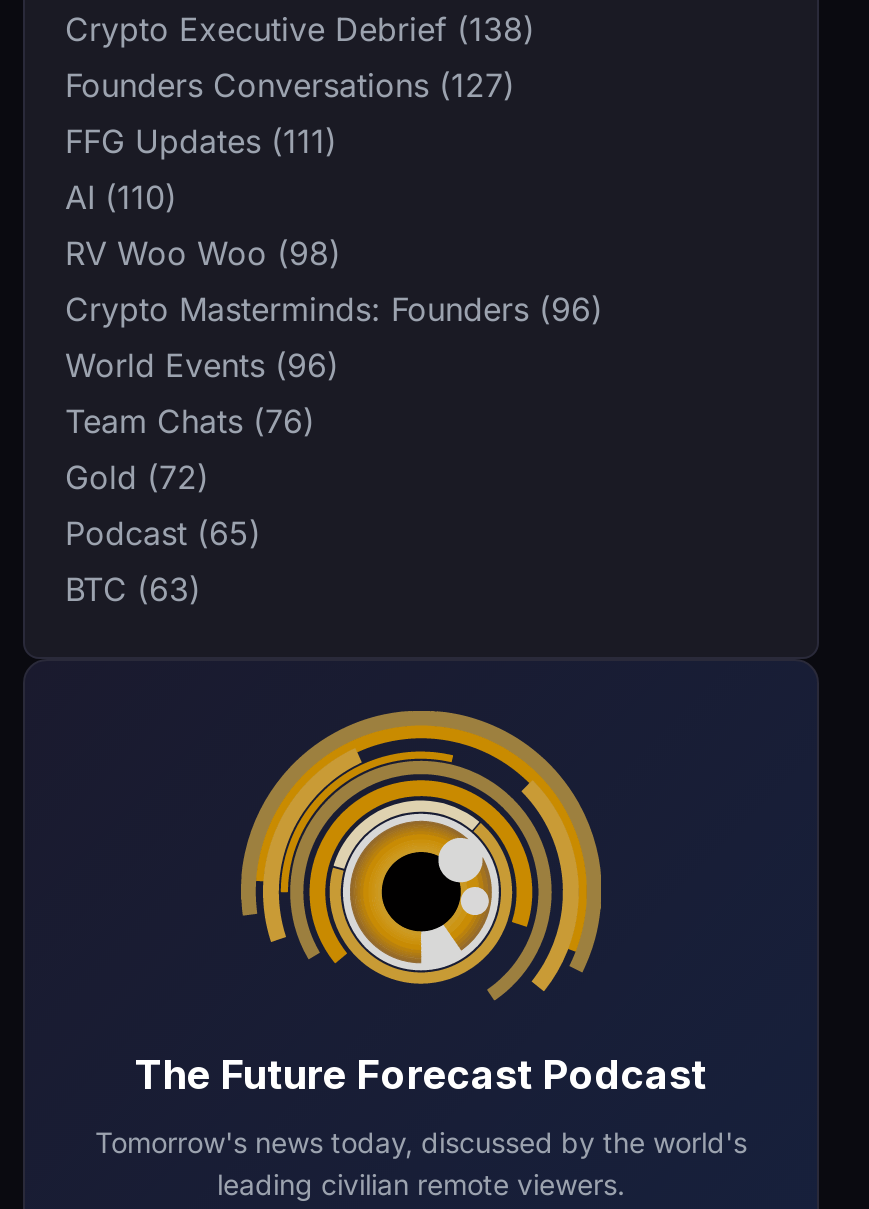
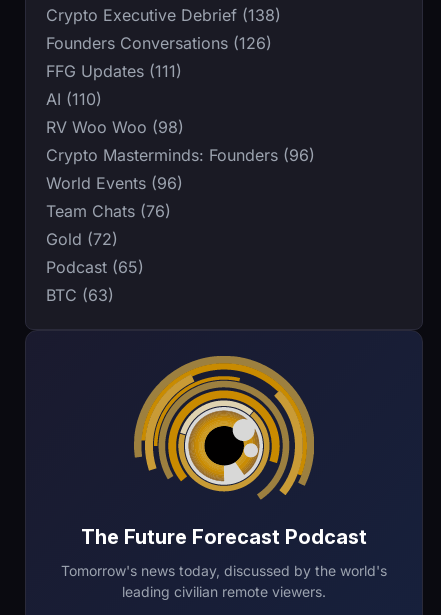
- Founders Conversations (127)
+ Founders Conversations (126)
